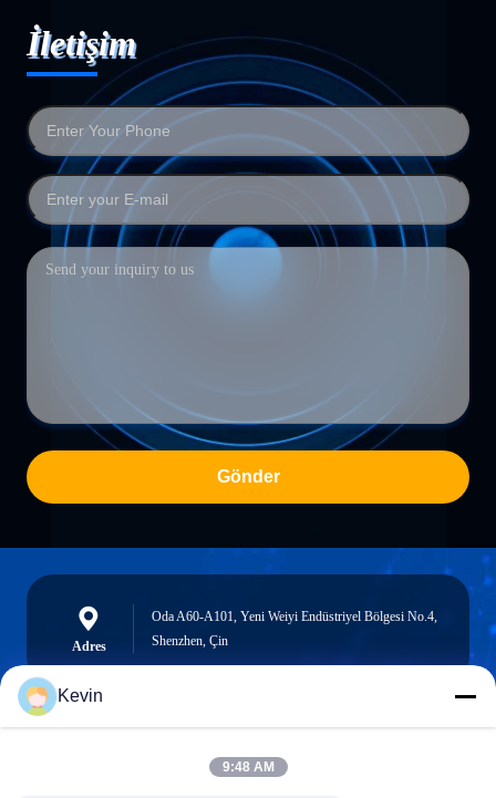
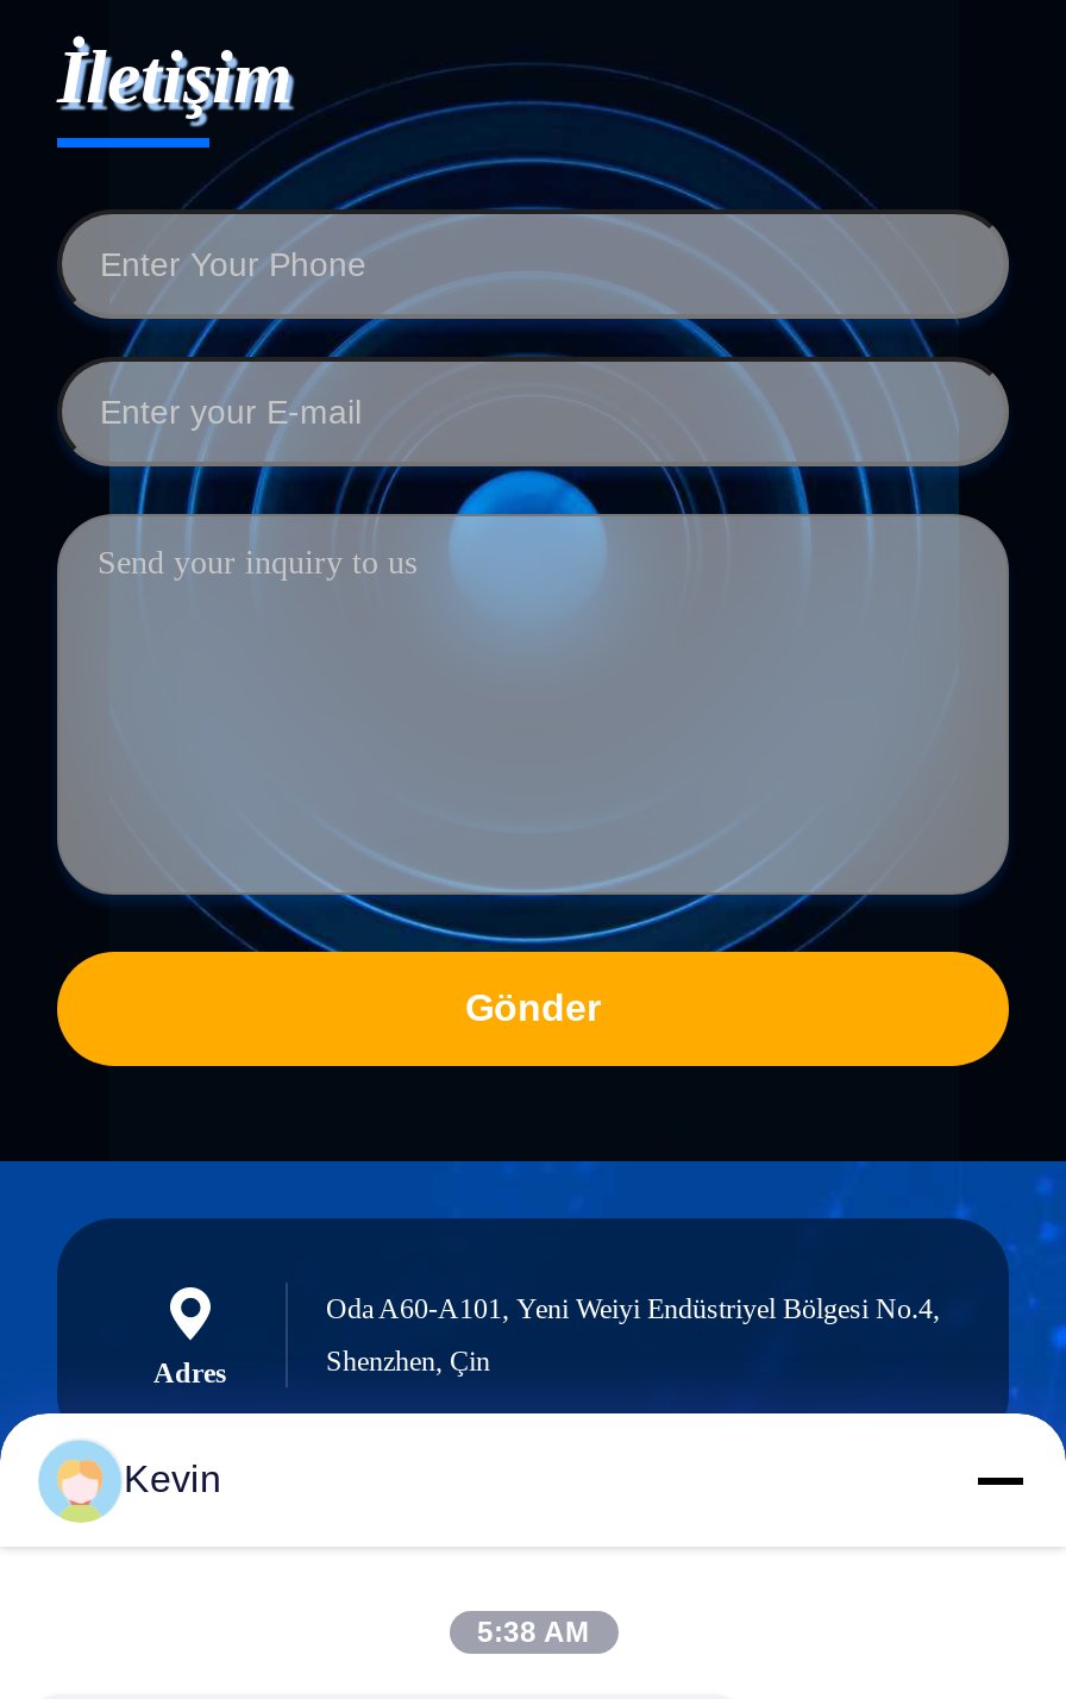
- 9:48 AM
+ 5:38 AM
